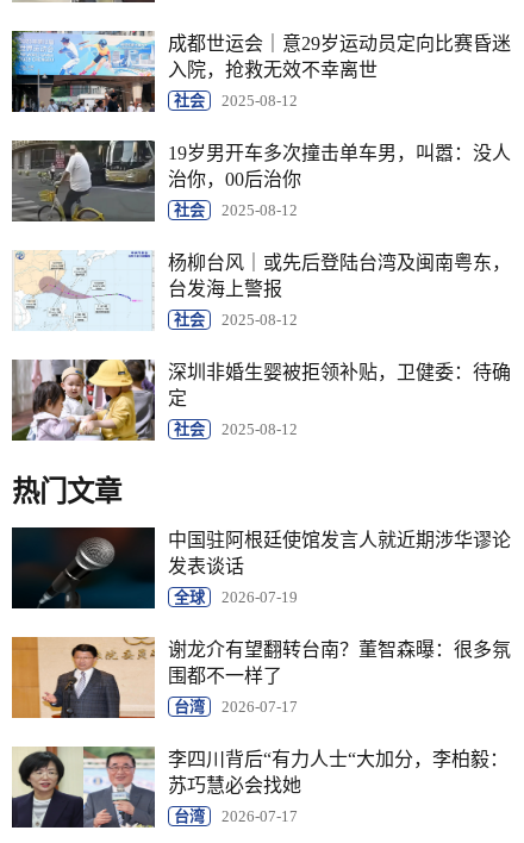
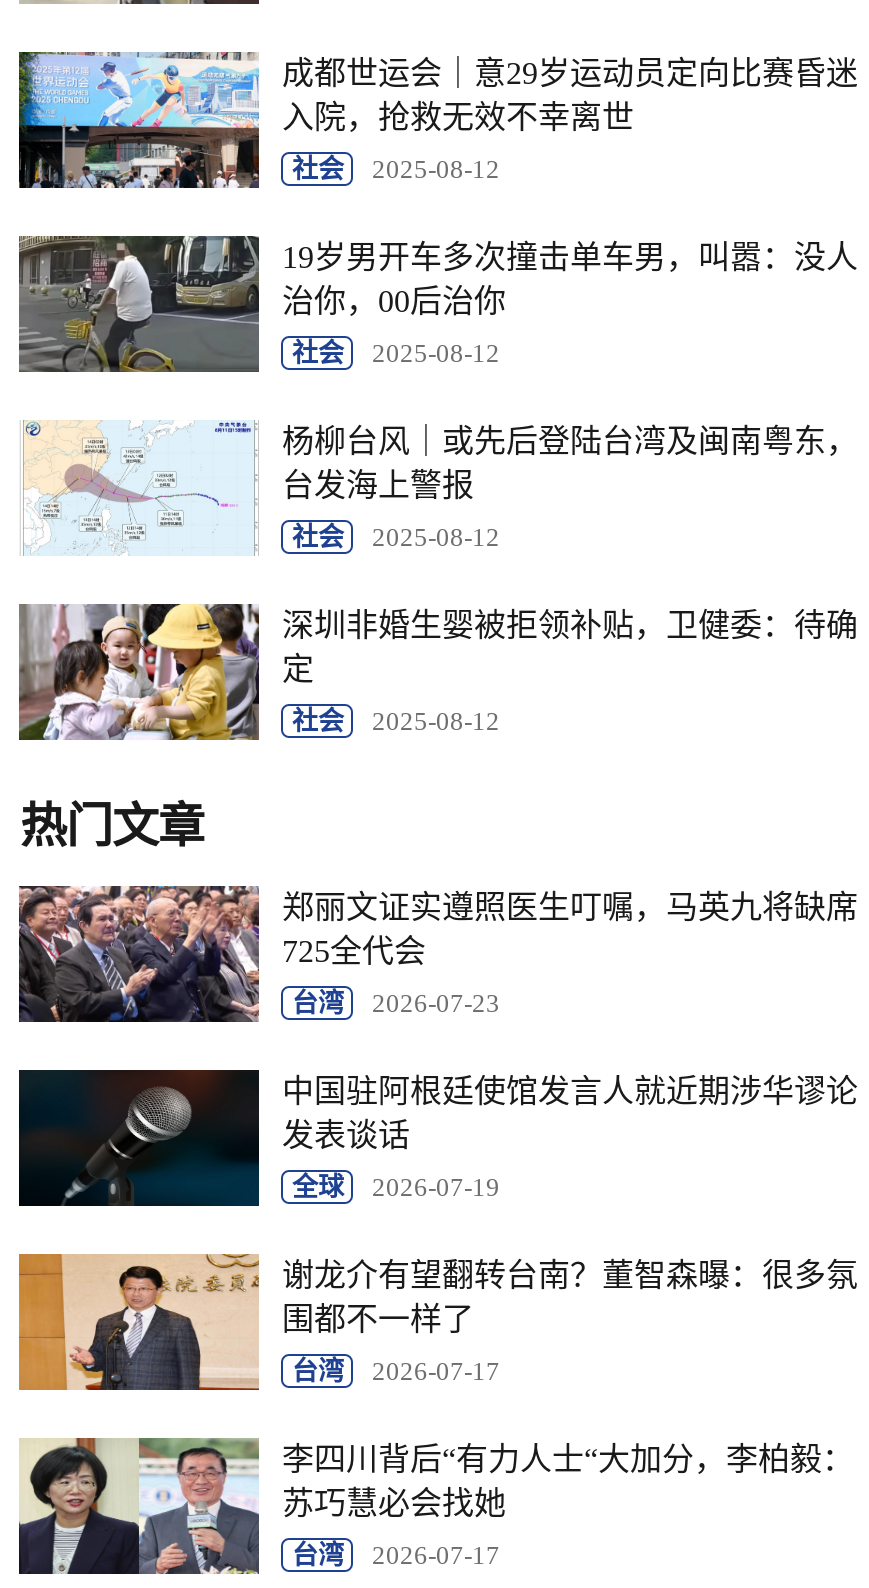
+ [image]
+ 郑丽文证实遵照医生叮嘱，马英九将缺席
+ 725全代会
+ 台湾
+ 2026-07-23
